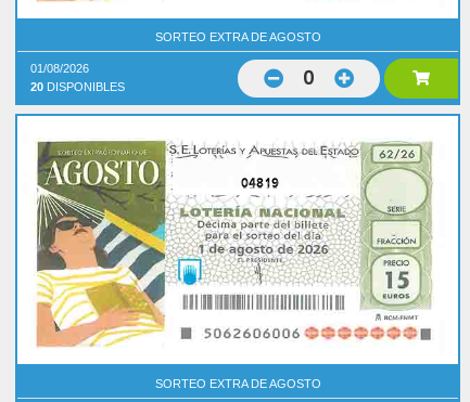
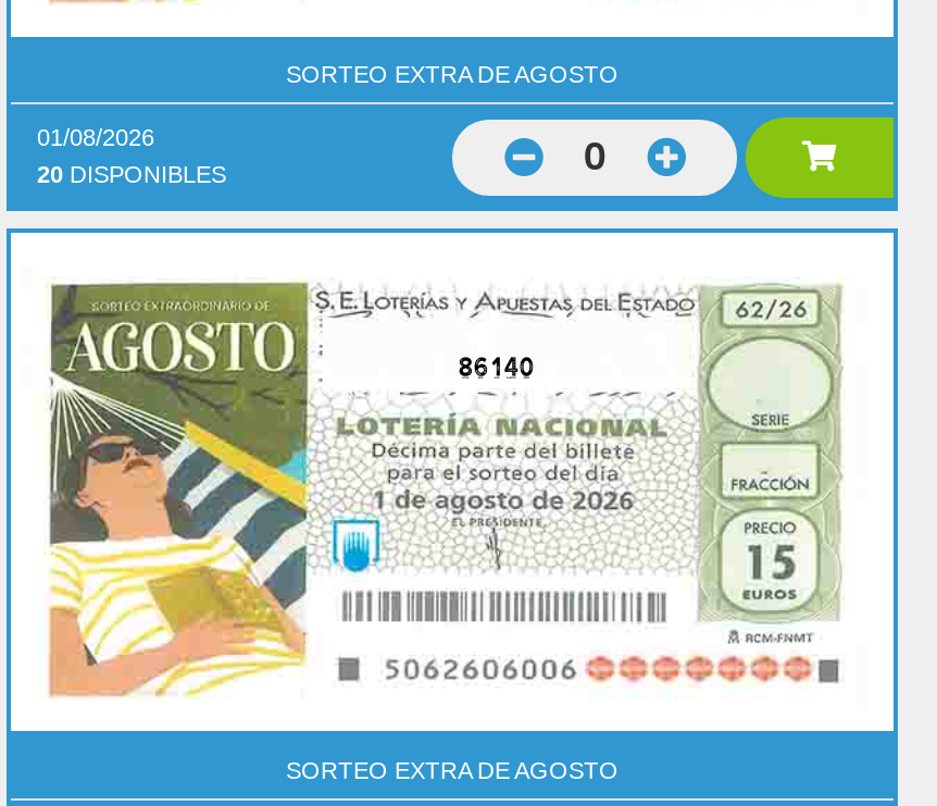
- 04819
+ 86140
